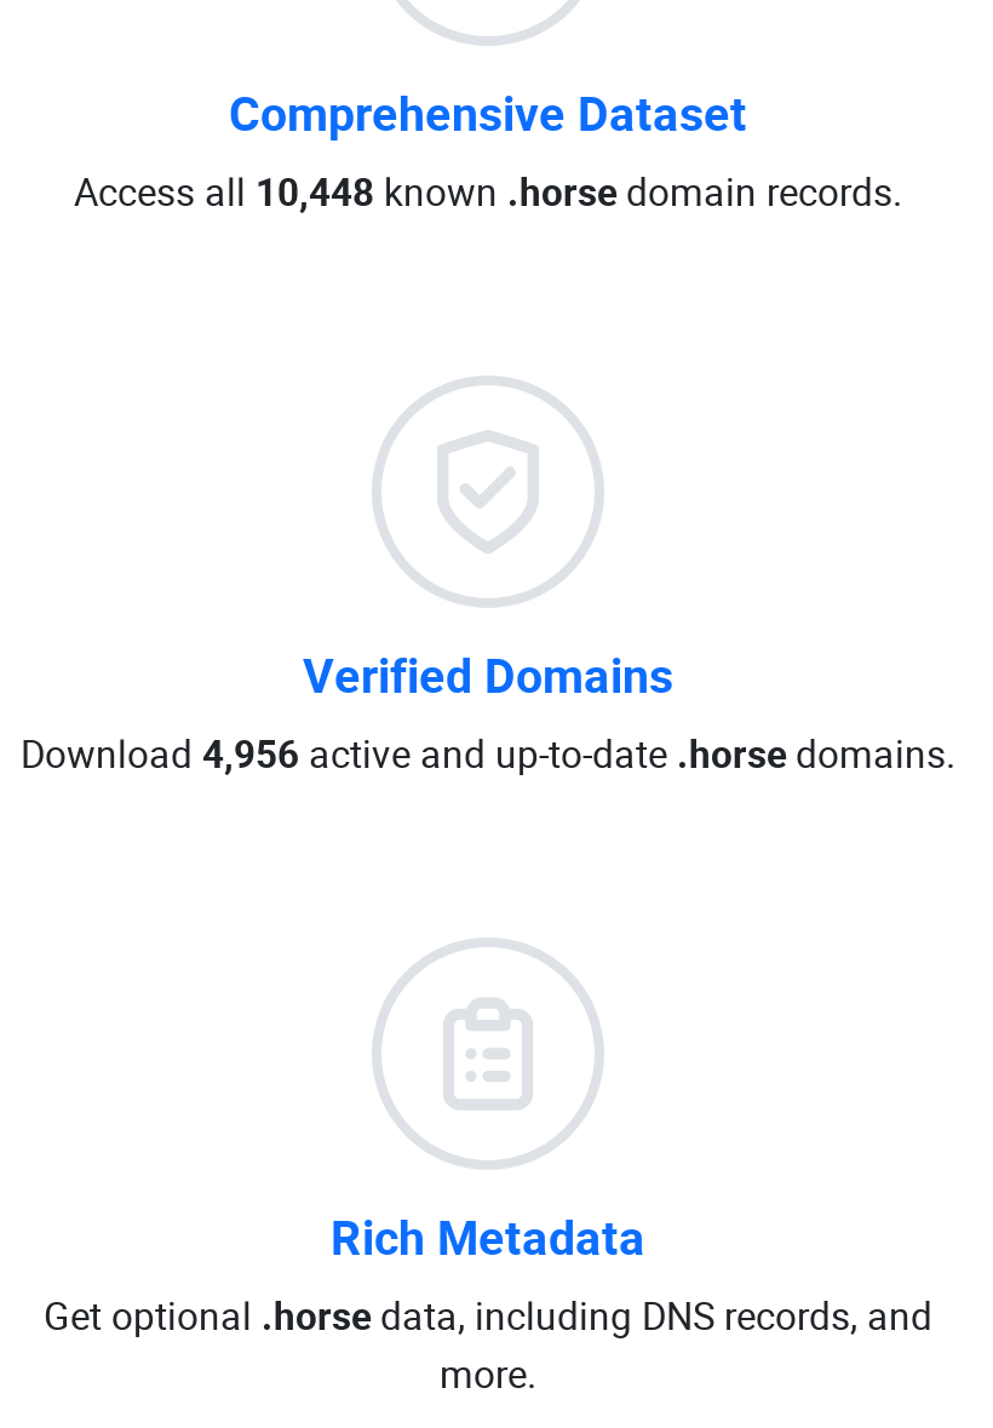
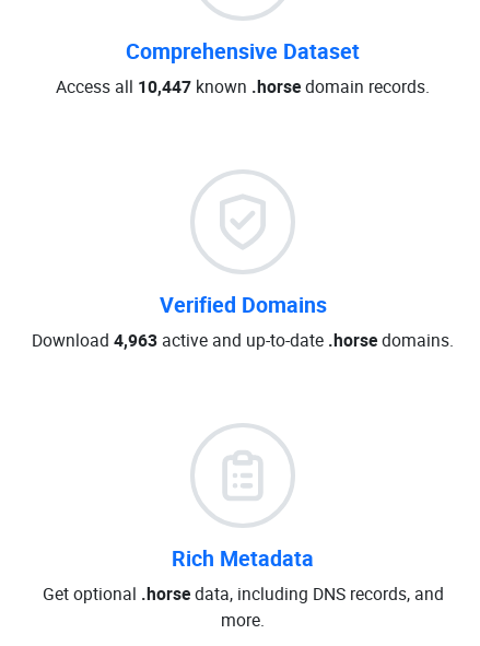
- Access all 10,448 known.horse domain records.
+ Access all 10,447 known.horse domain records.

- Download 4,956 active and up-to-date.horse domains.
+ Download 4,963 active and up-to-date.horse domains.
